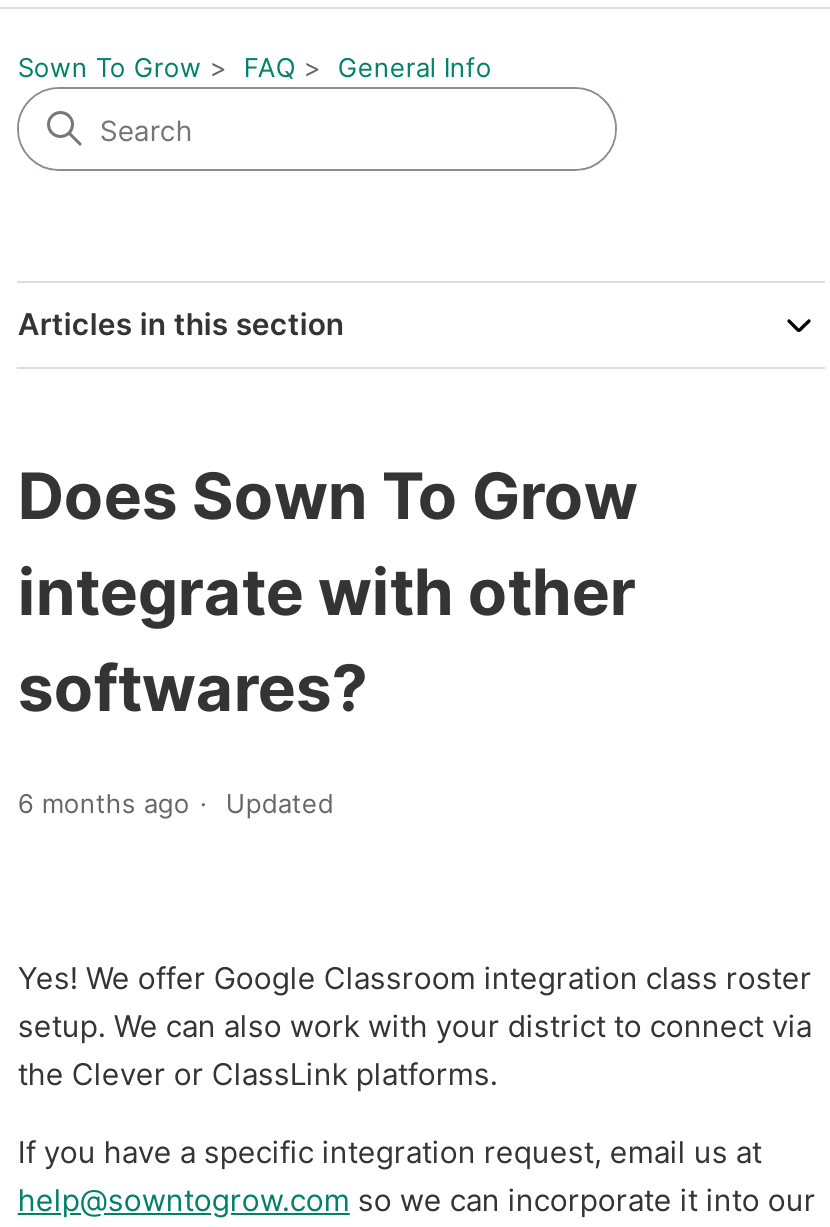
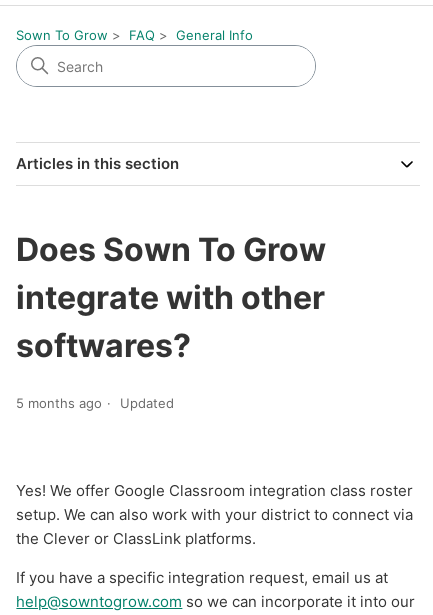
- 6 months ago Updated
+ 5 months ago Updated
